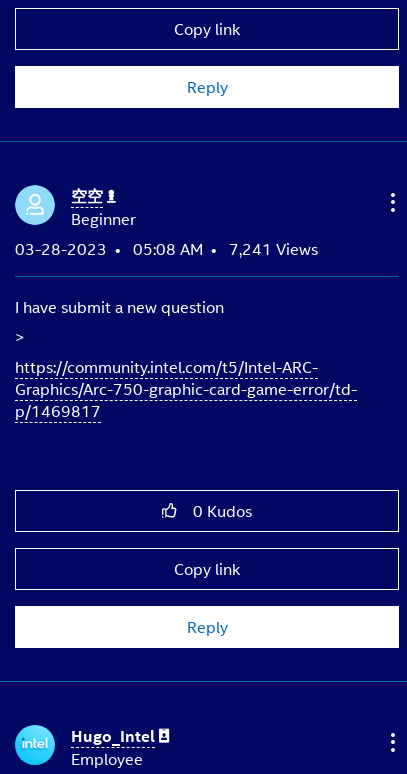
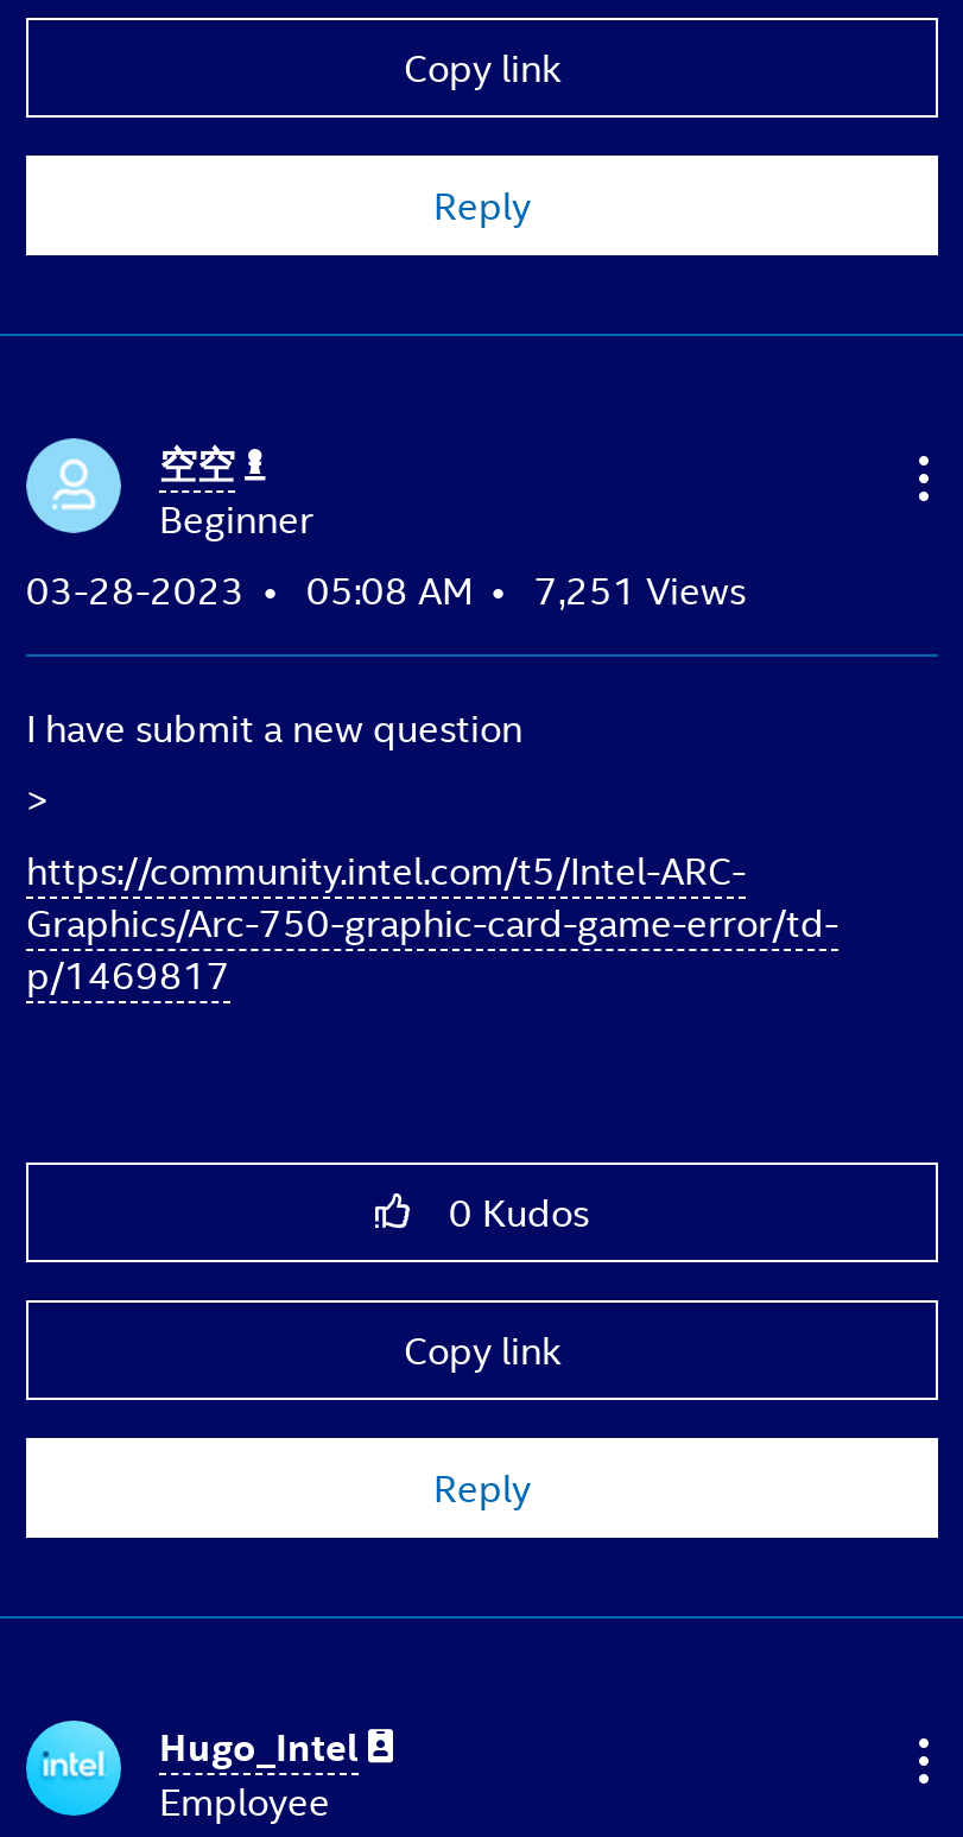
- 03-28-2023 05:08 AM 7,241 Views
+ 03-28-2023 05:08 AM 7,251 Views
